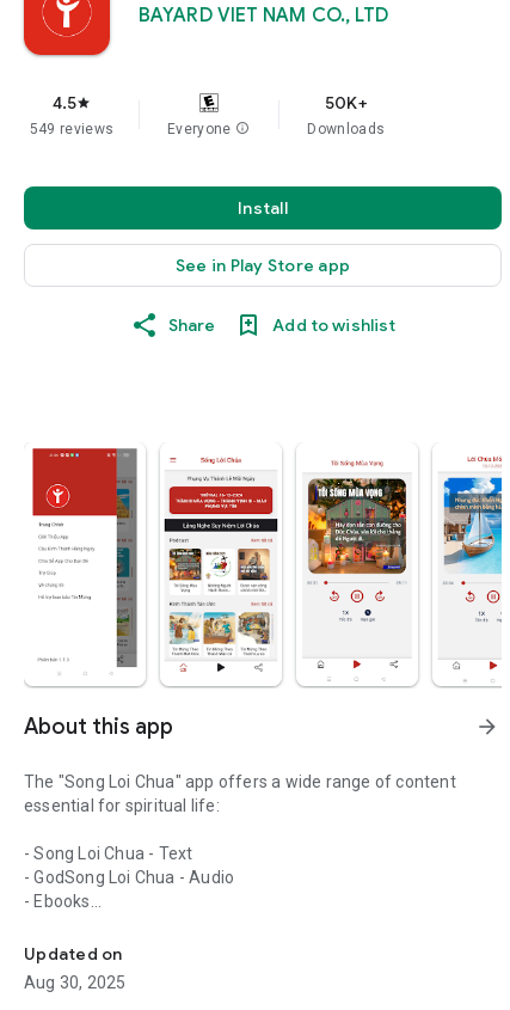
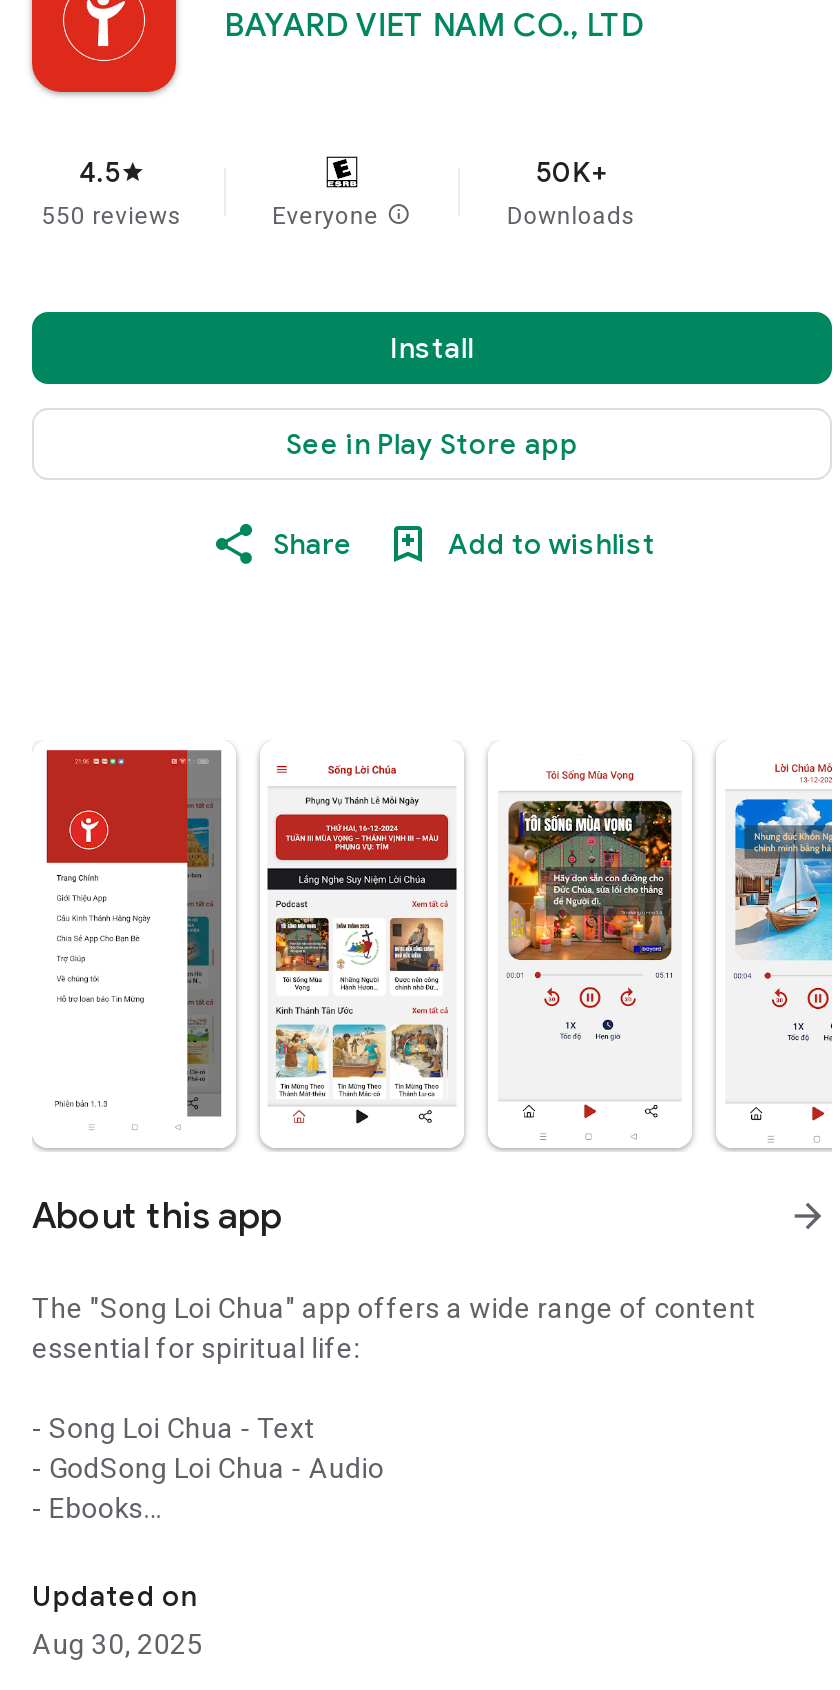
- 549 reviews
+ 550 reviews
